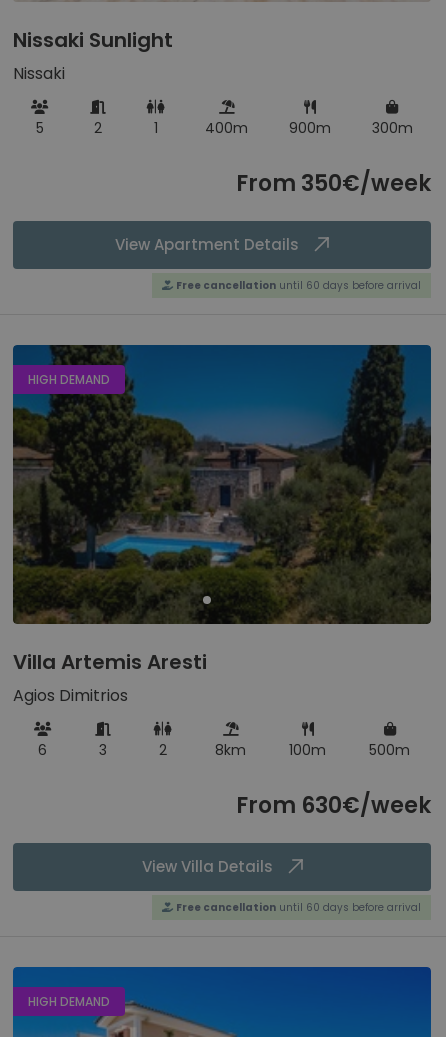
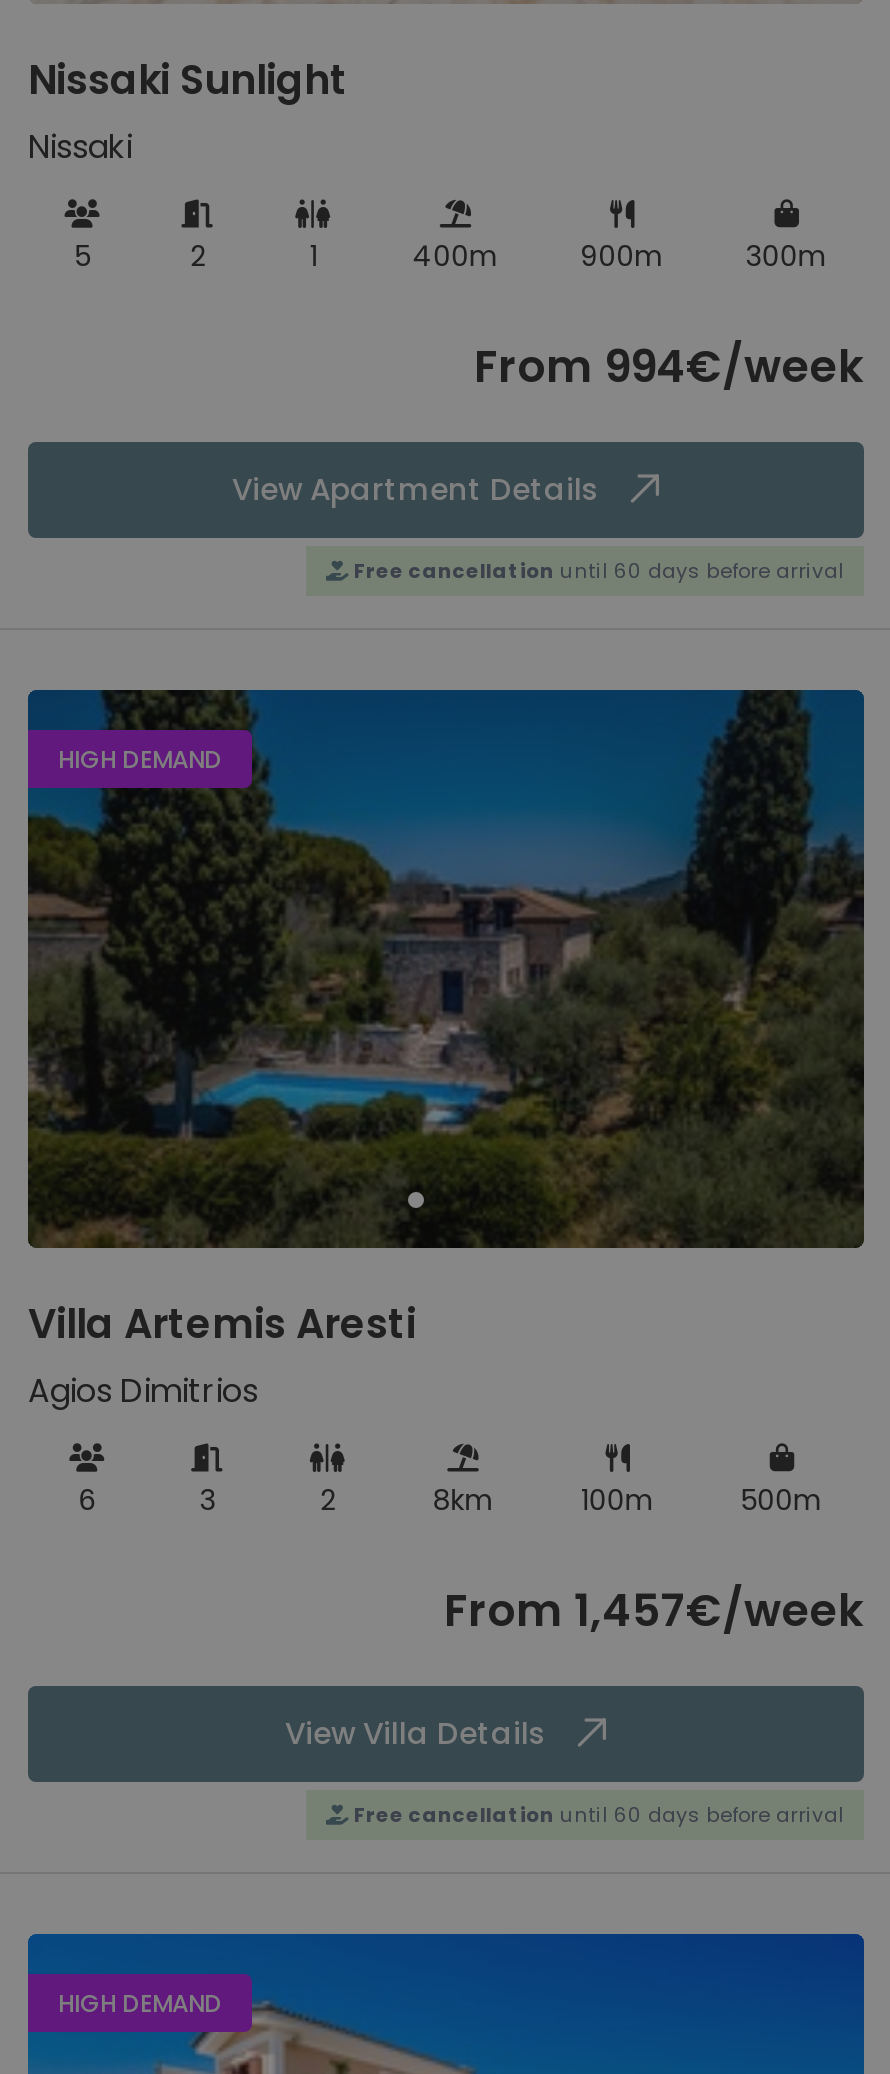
- From 350€/week
+ From 994€/week

- From 630€/week
+ From 1,457€/week
